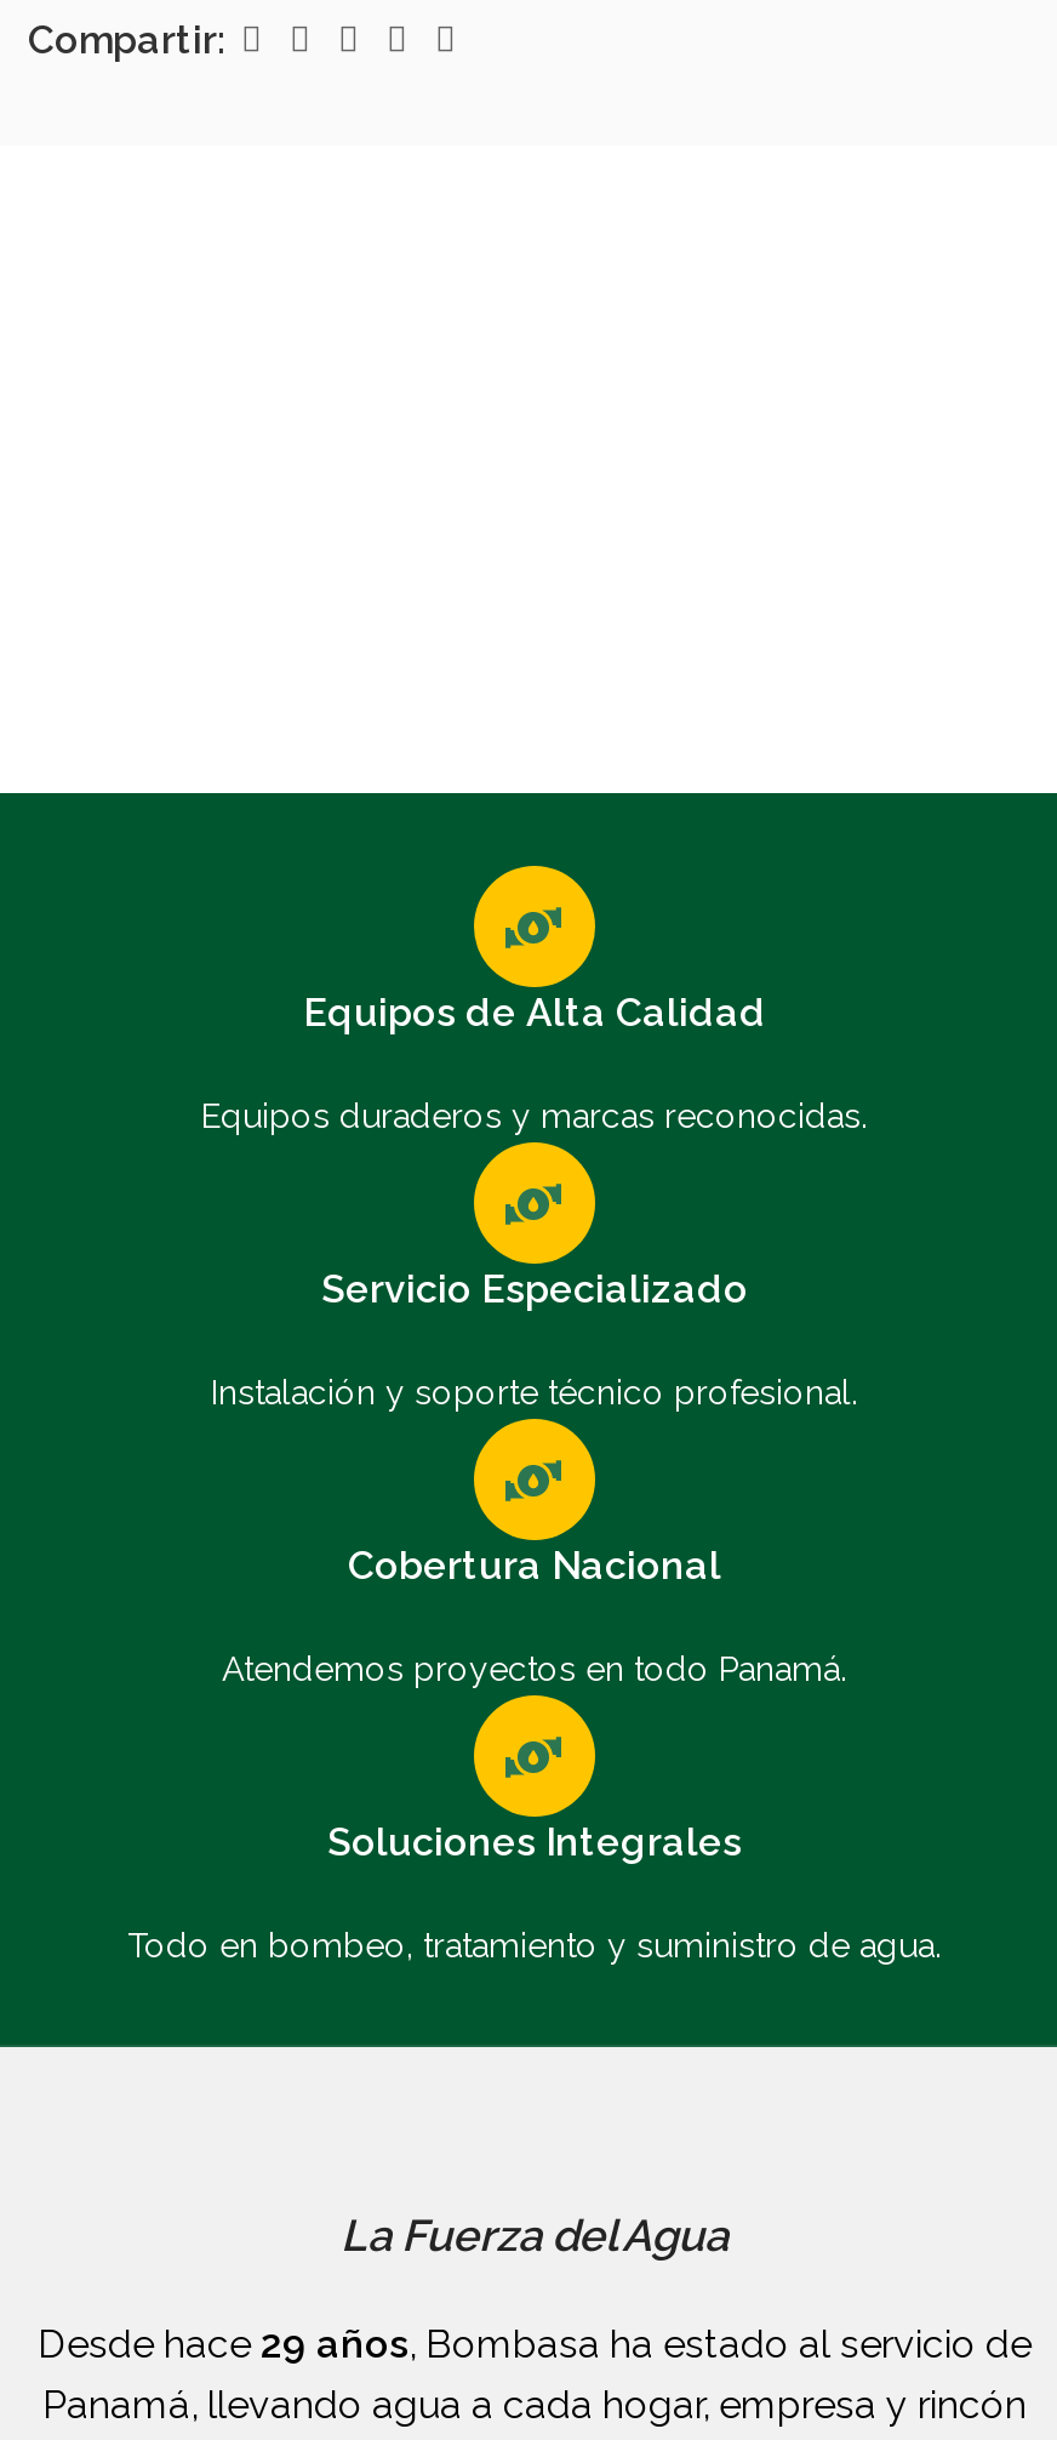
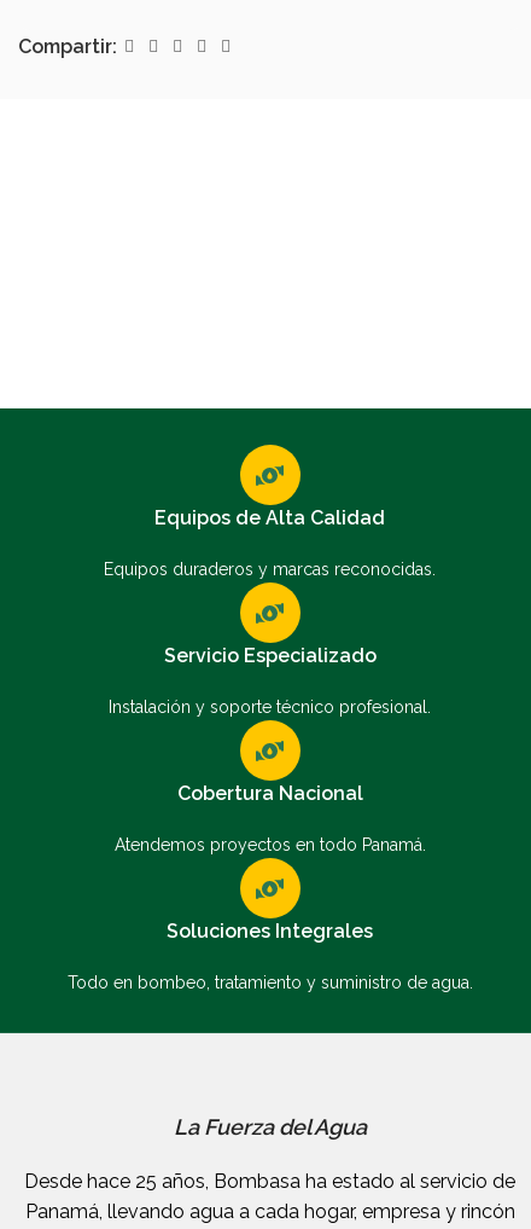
- Desde hace 29 años, Bombasa ha estado al servicio de
+ Desde hace 25 años, Bombasa ha estado al servicio de
